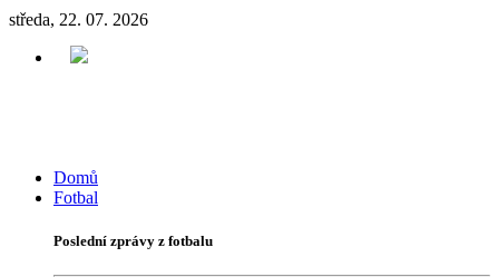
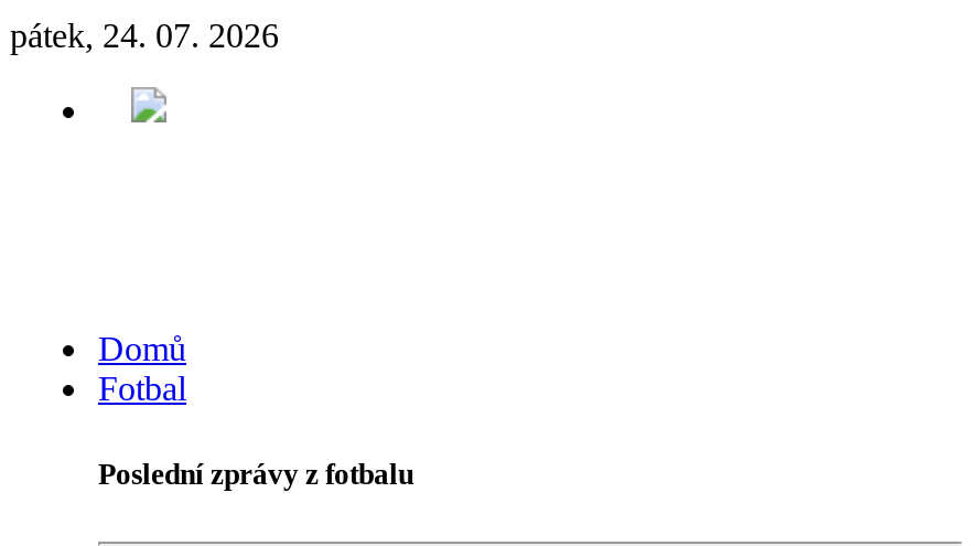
- středa, 22. 07. 2026
+ pátek, 24. 07. 2026
